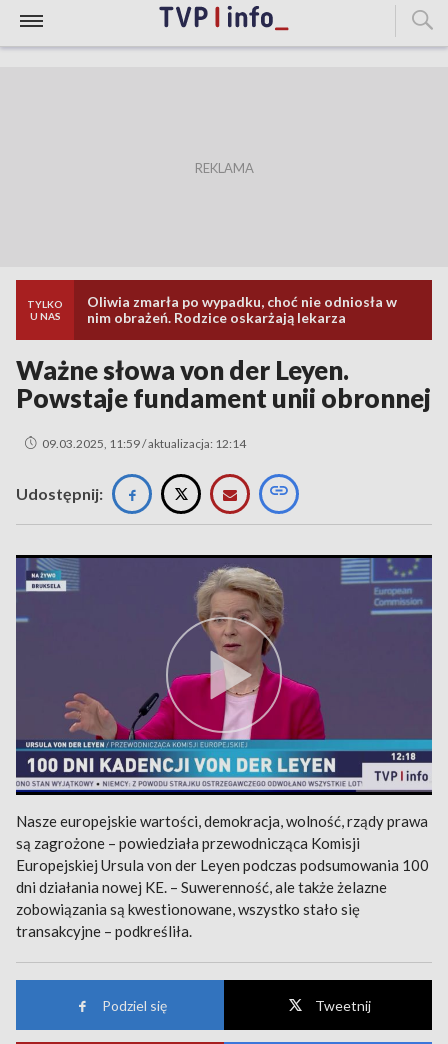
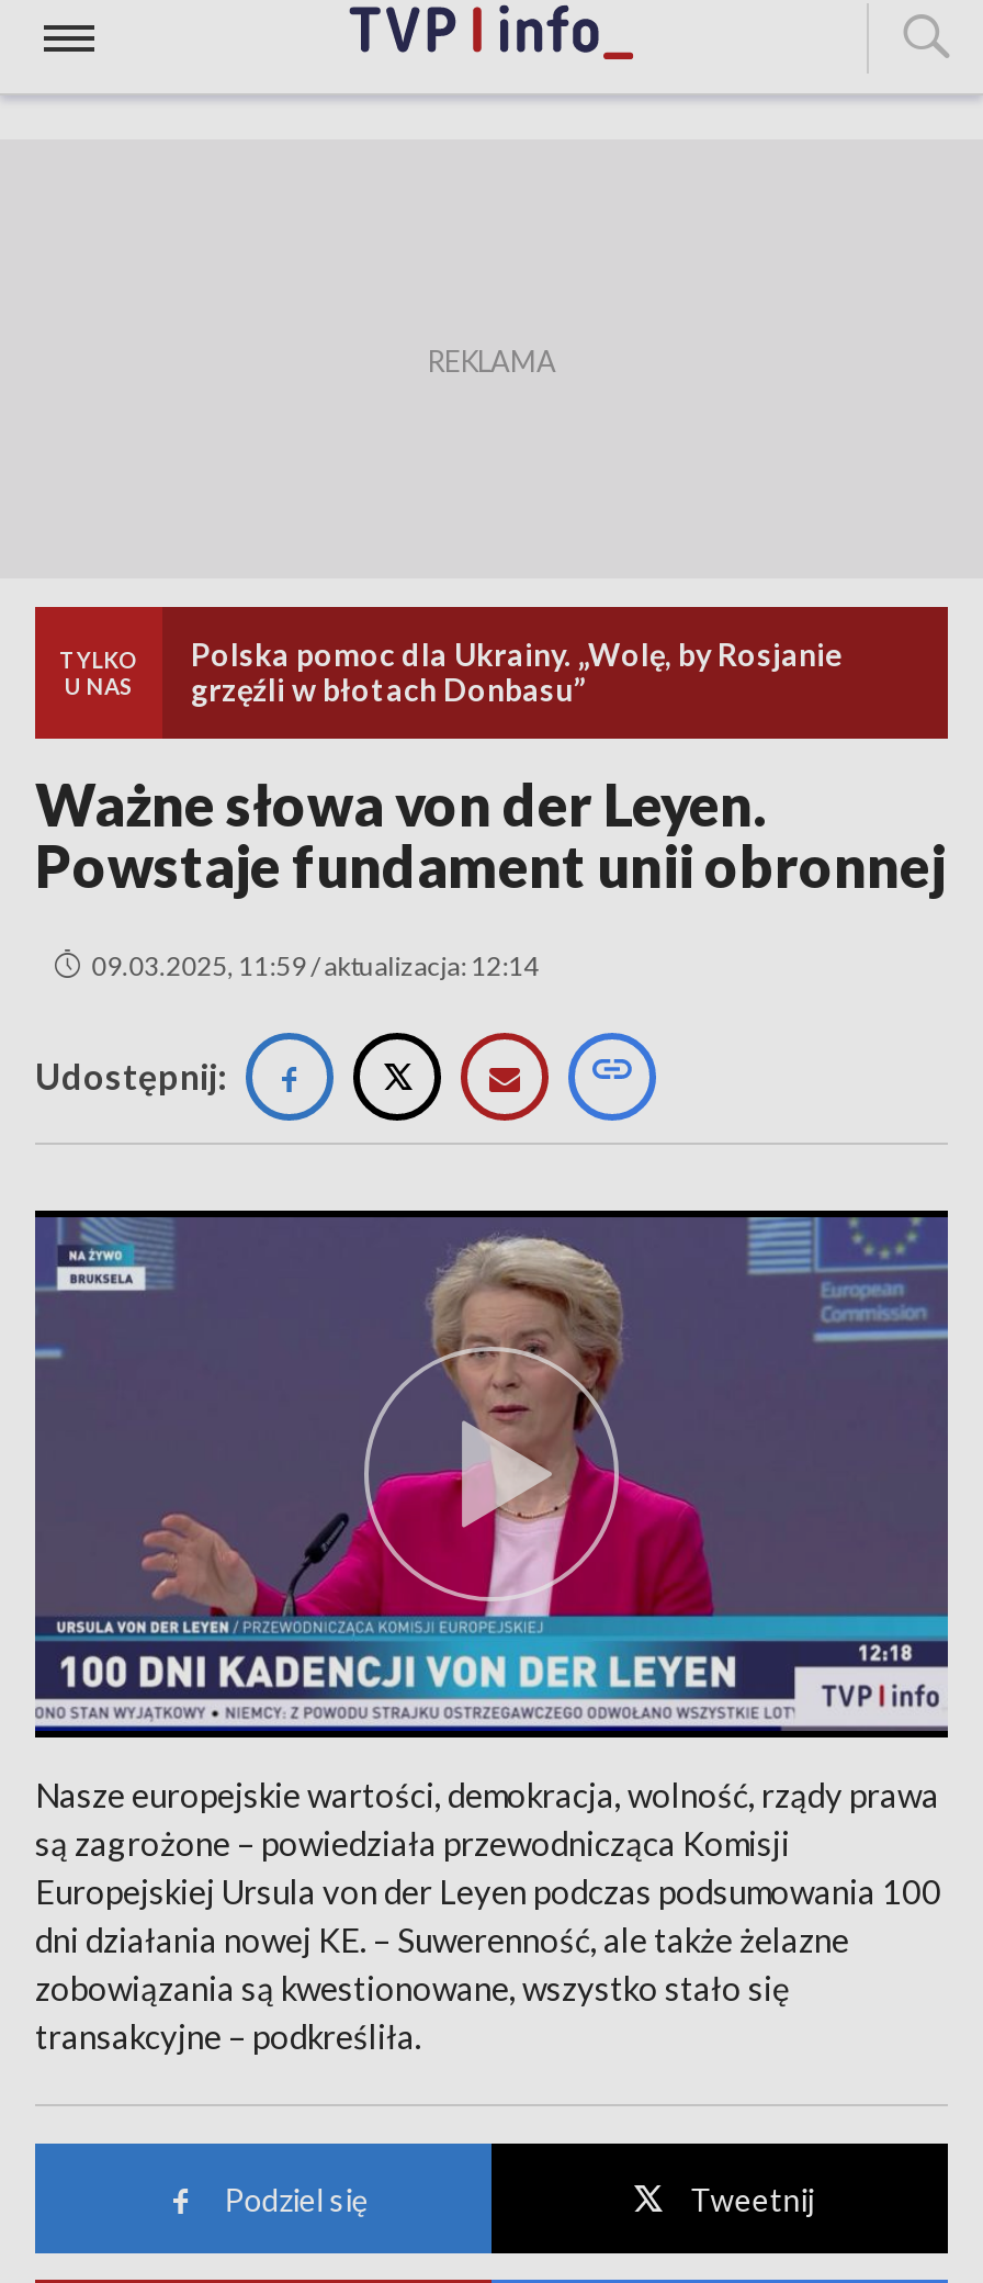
- Oliwia zmarła po wypadku, choć nie odniosła w
- nim obrażeń. Rodzice oskarżają lekarza
+ Polska pomoc dla Ukrainy. „Wolę, by Rosjanie
+ grzęźli w błotach Donbasu”
